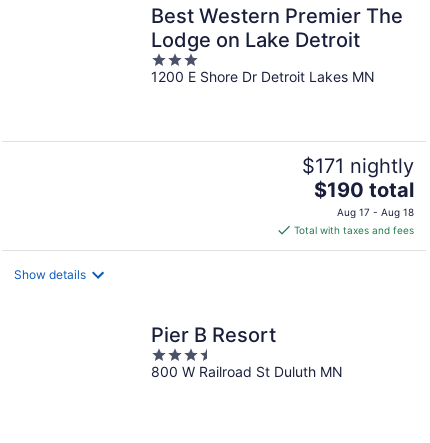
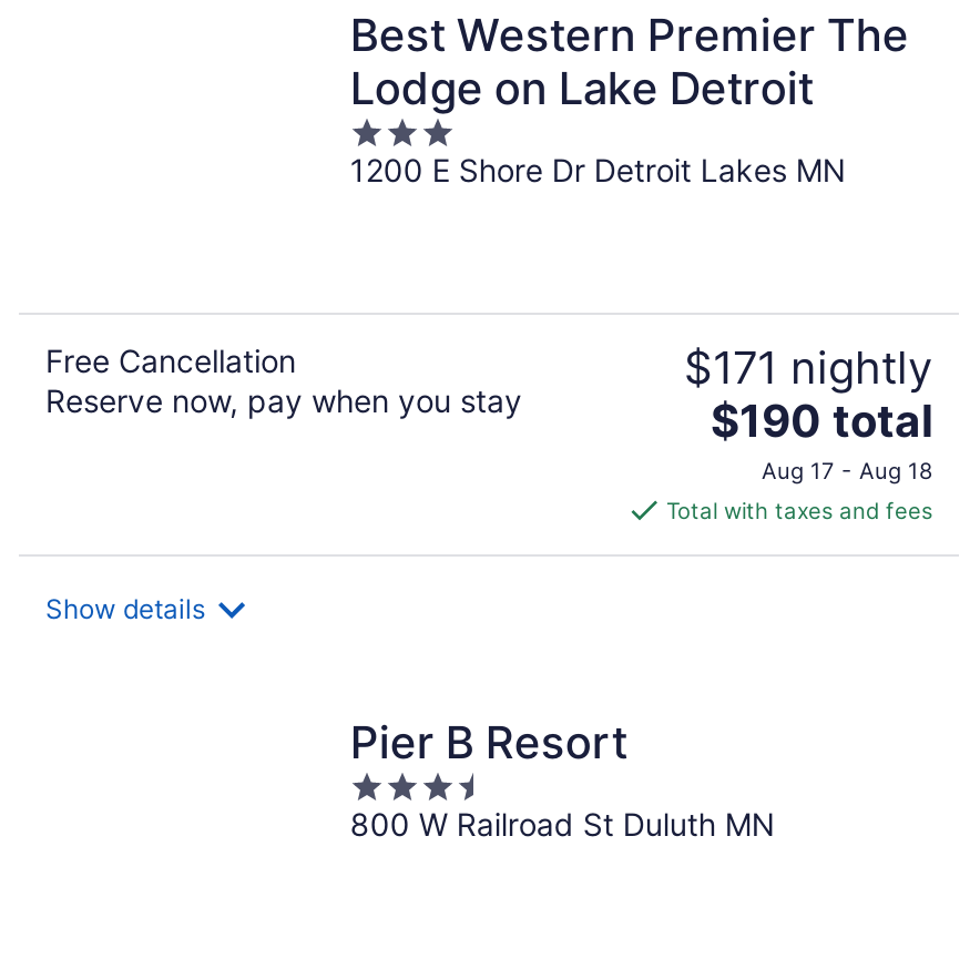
+ Free Cancellation
+ Reserve now, pay when you stay
